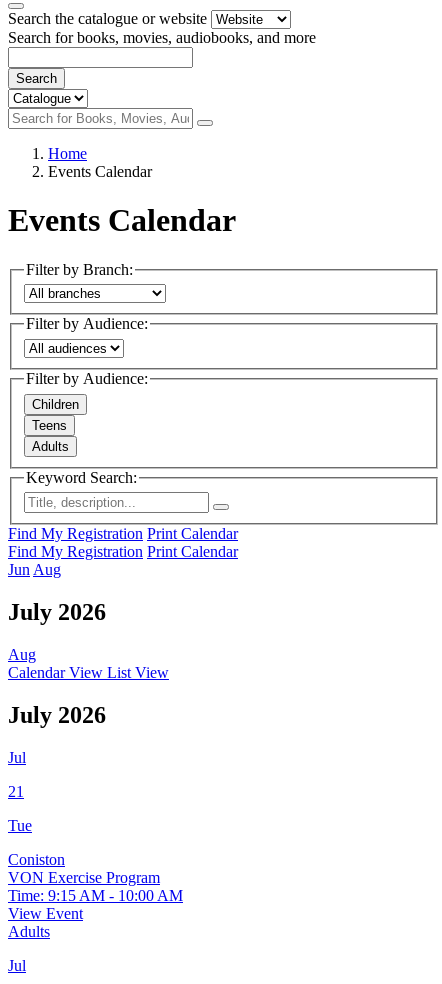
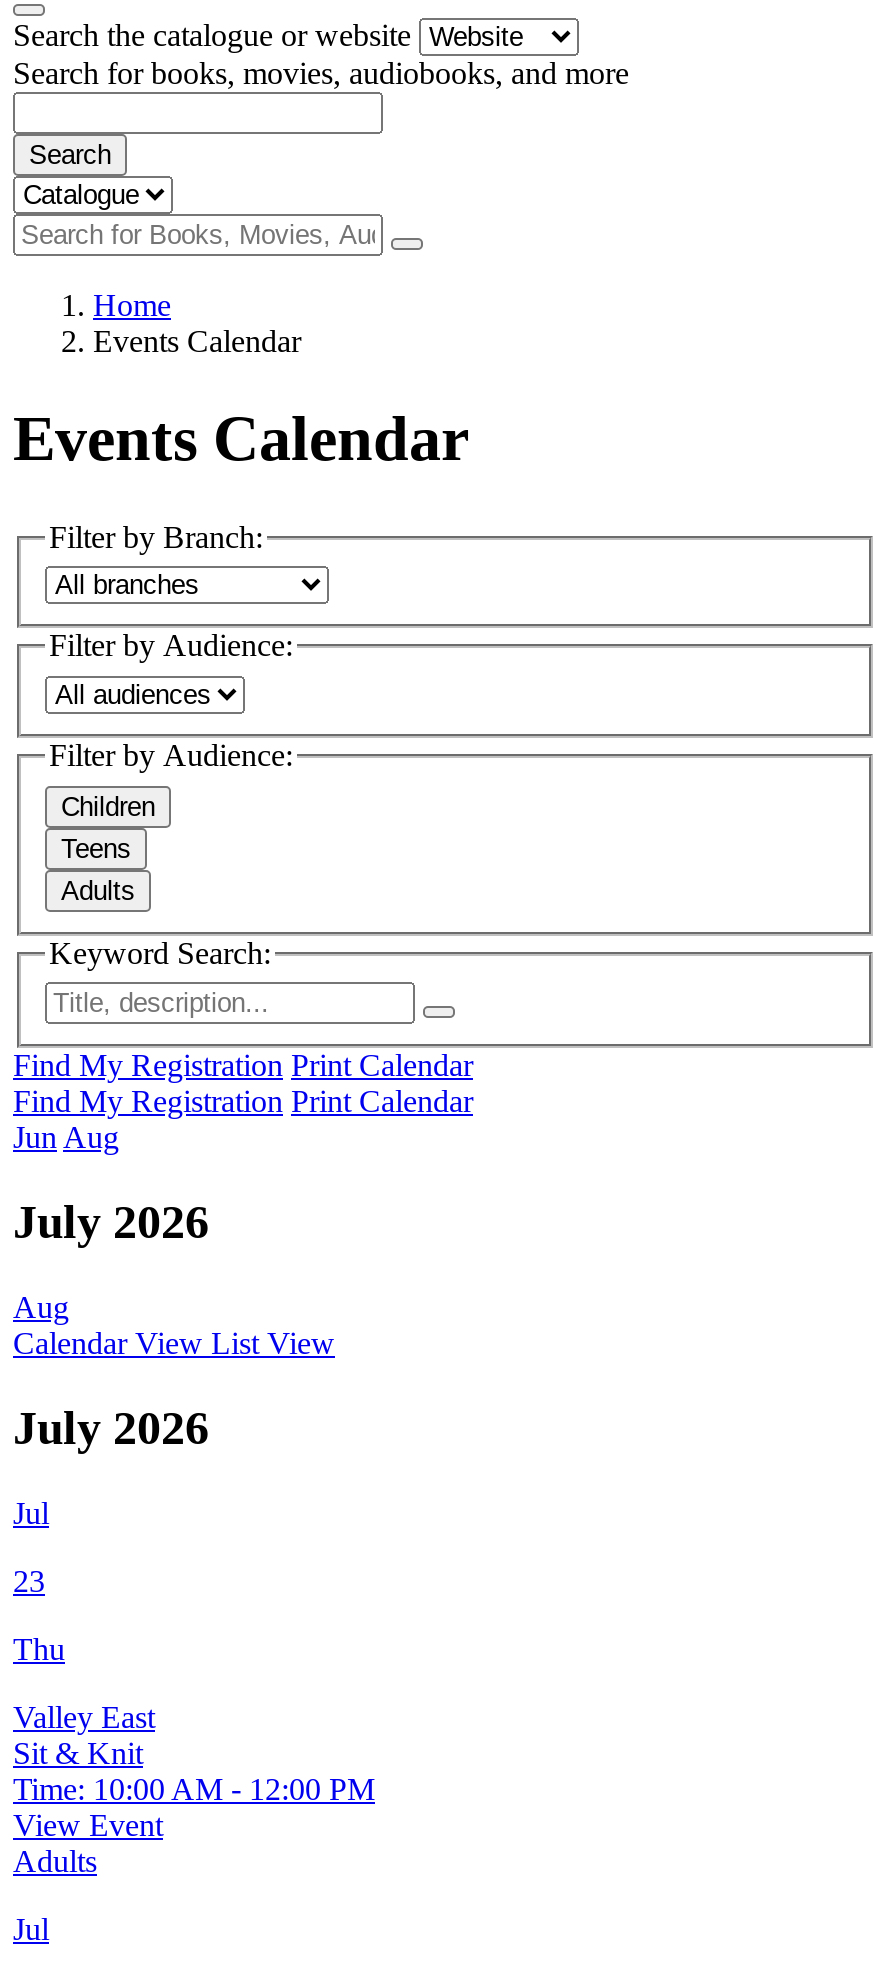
- 21
+ 23

- Tue
+ Thu

- Coniston
- VON Exercise Program
- Time: 9:15 AM - 10:00 AM
+ Valley East
+ Sit & Knit
+ Time: 10:00 AM - 12:00 PM
